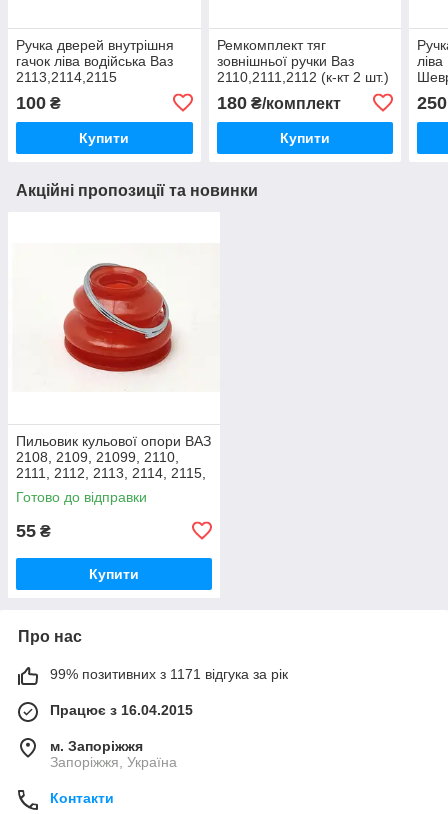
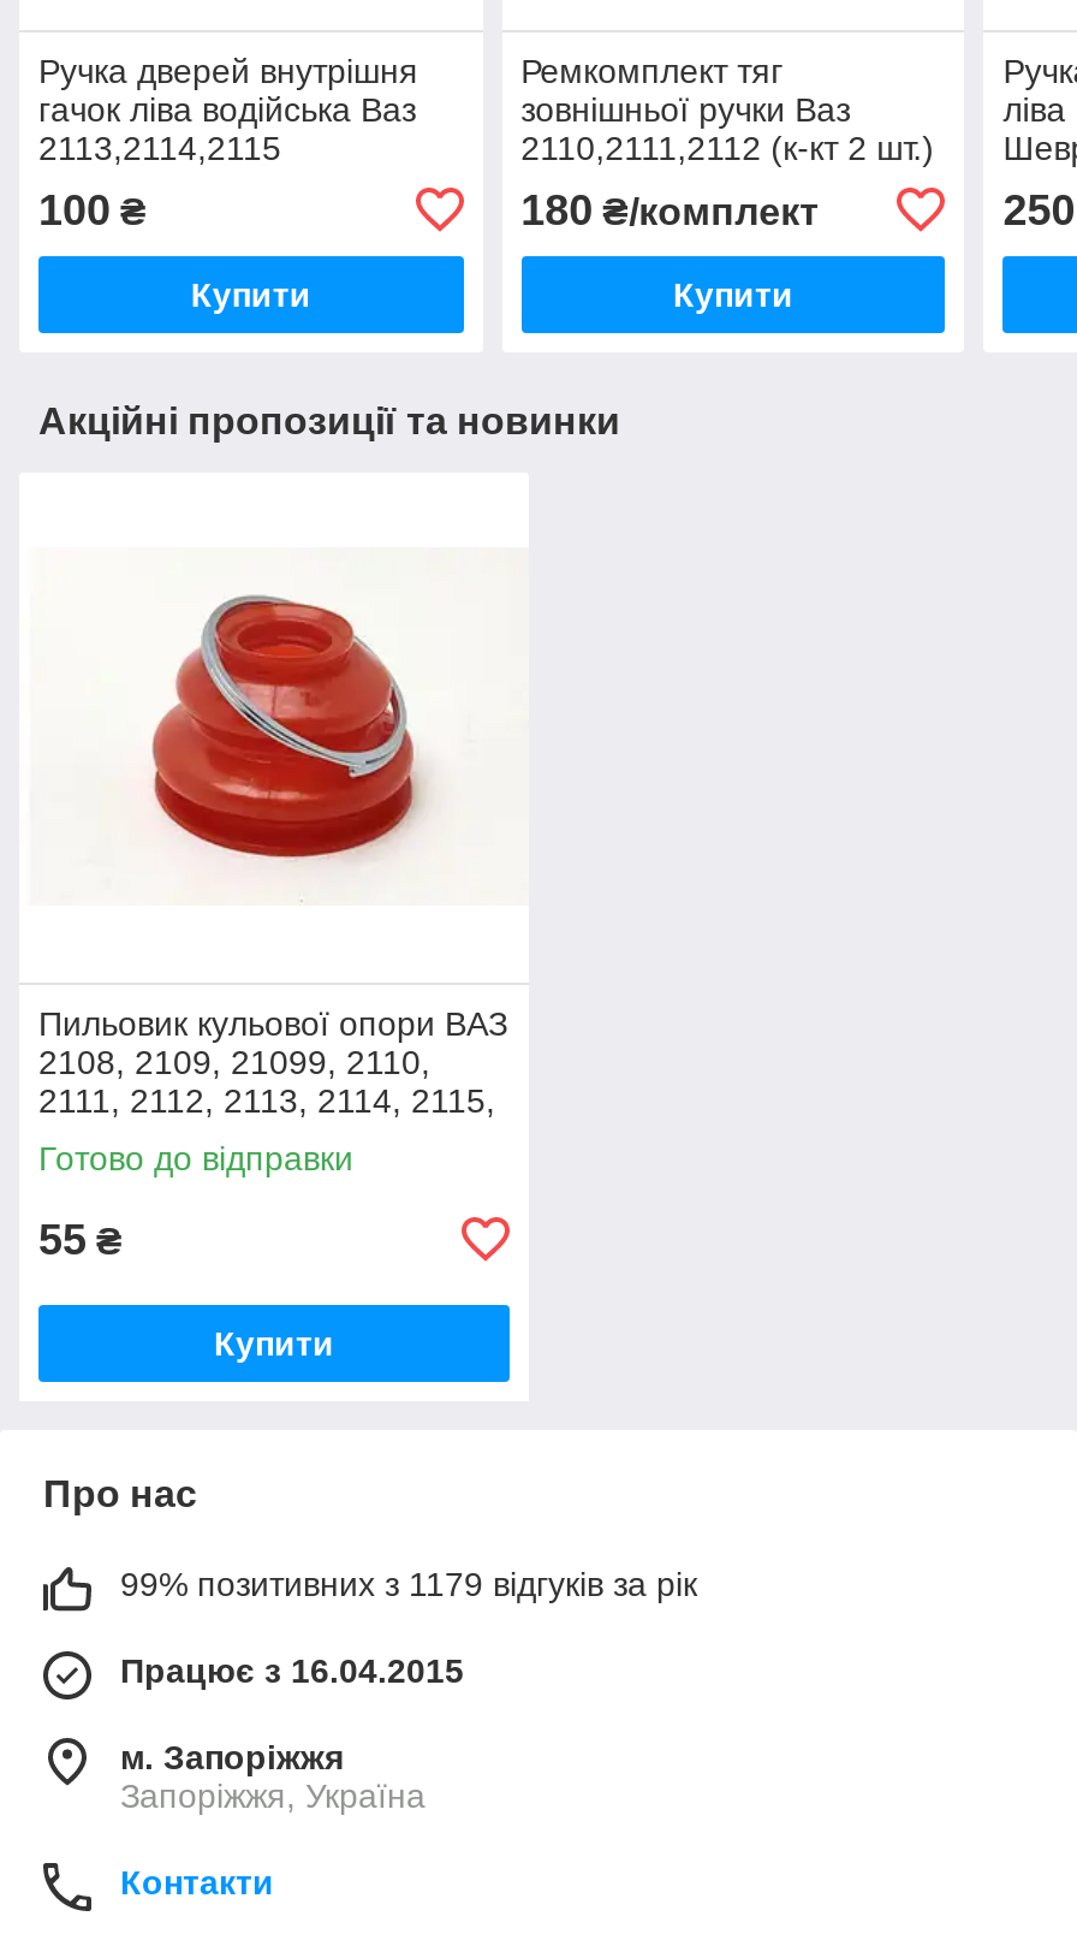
- 99% позитивних з 1171 відгука за рік
+ 99% позитивних з 1179 відгуків за рік
